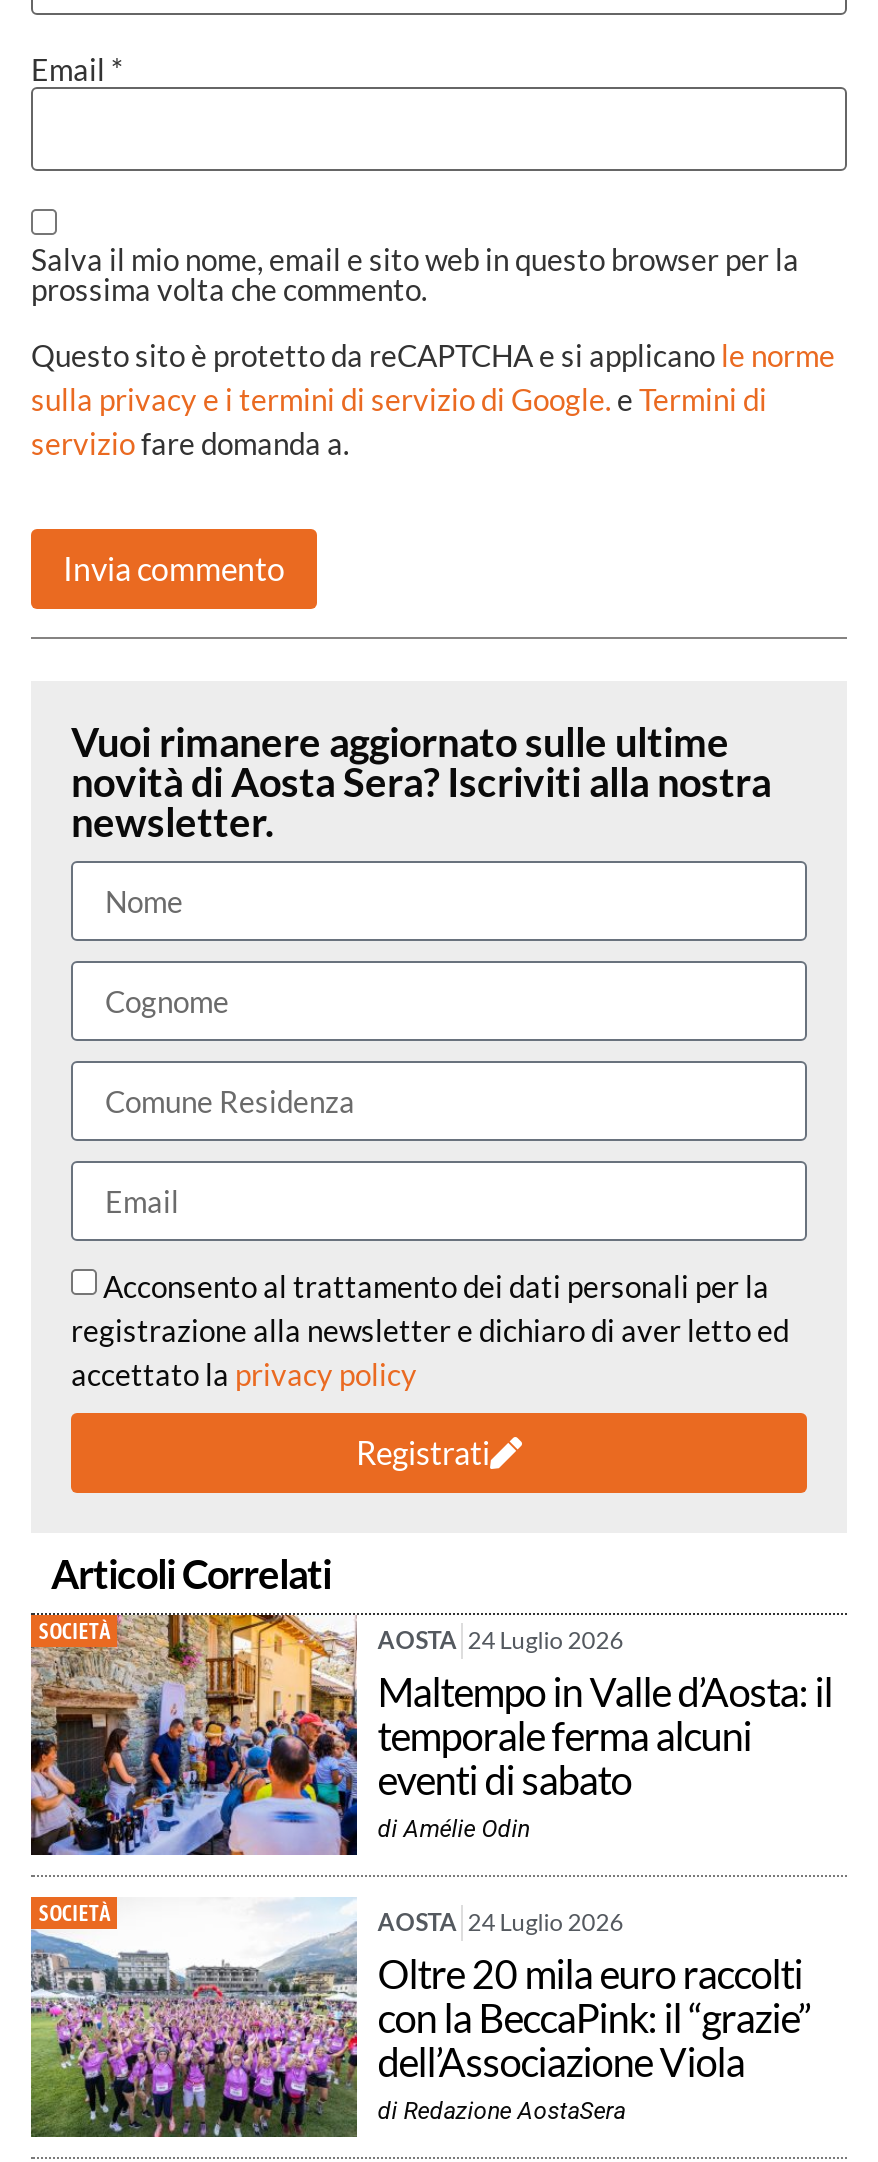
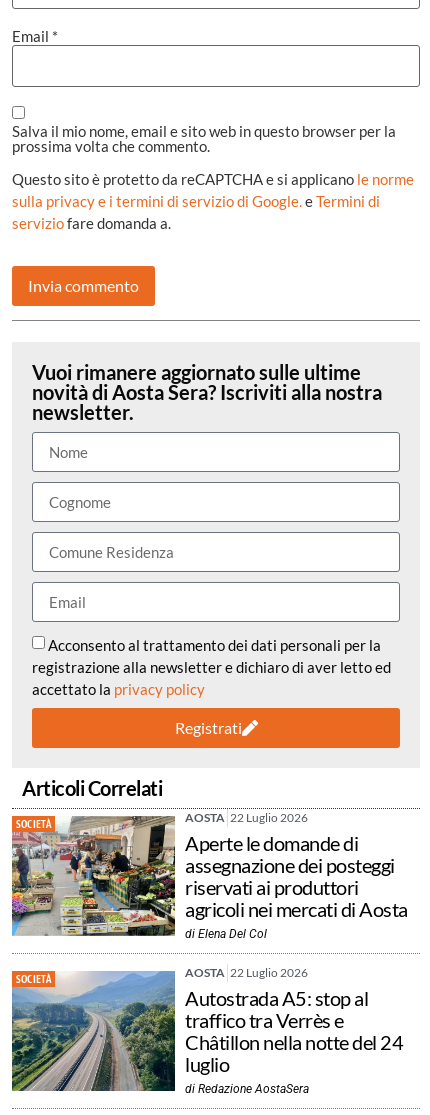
- [image]
- AOSTA 24 Luglio 2026
- Maltempo in Valle d’Aosta: il
- temporale ferma alcuni
- eventi di sabato
- di Amélie Odin
+ [image]
+ AOSTA 22 Luglio 2026
+ Aperte le domande di
+ assegnazione dei posteggi
+ riservati ai produttori
+ agricoli nei mercati di Aosta
+ di Elena Del Col

- [image]
- AOSTA 24 Luglio 2026
- Oltre 20 mila euro raccolti
- con la BeccaPink: il “grazie”
- dell’Associazione Viola
+ [image]
+ AOSTA 22 Luglio 2026
+ Autostrada A5: stop al
+ traffico tra Verrès e
+ Châtillon nella notte del 24
+ luglio
